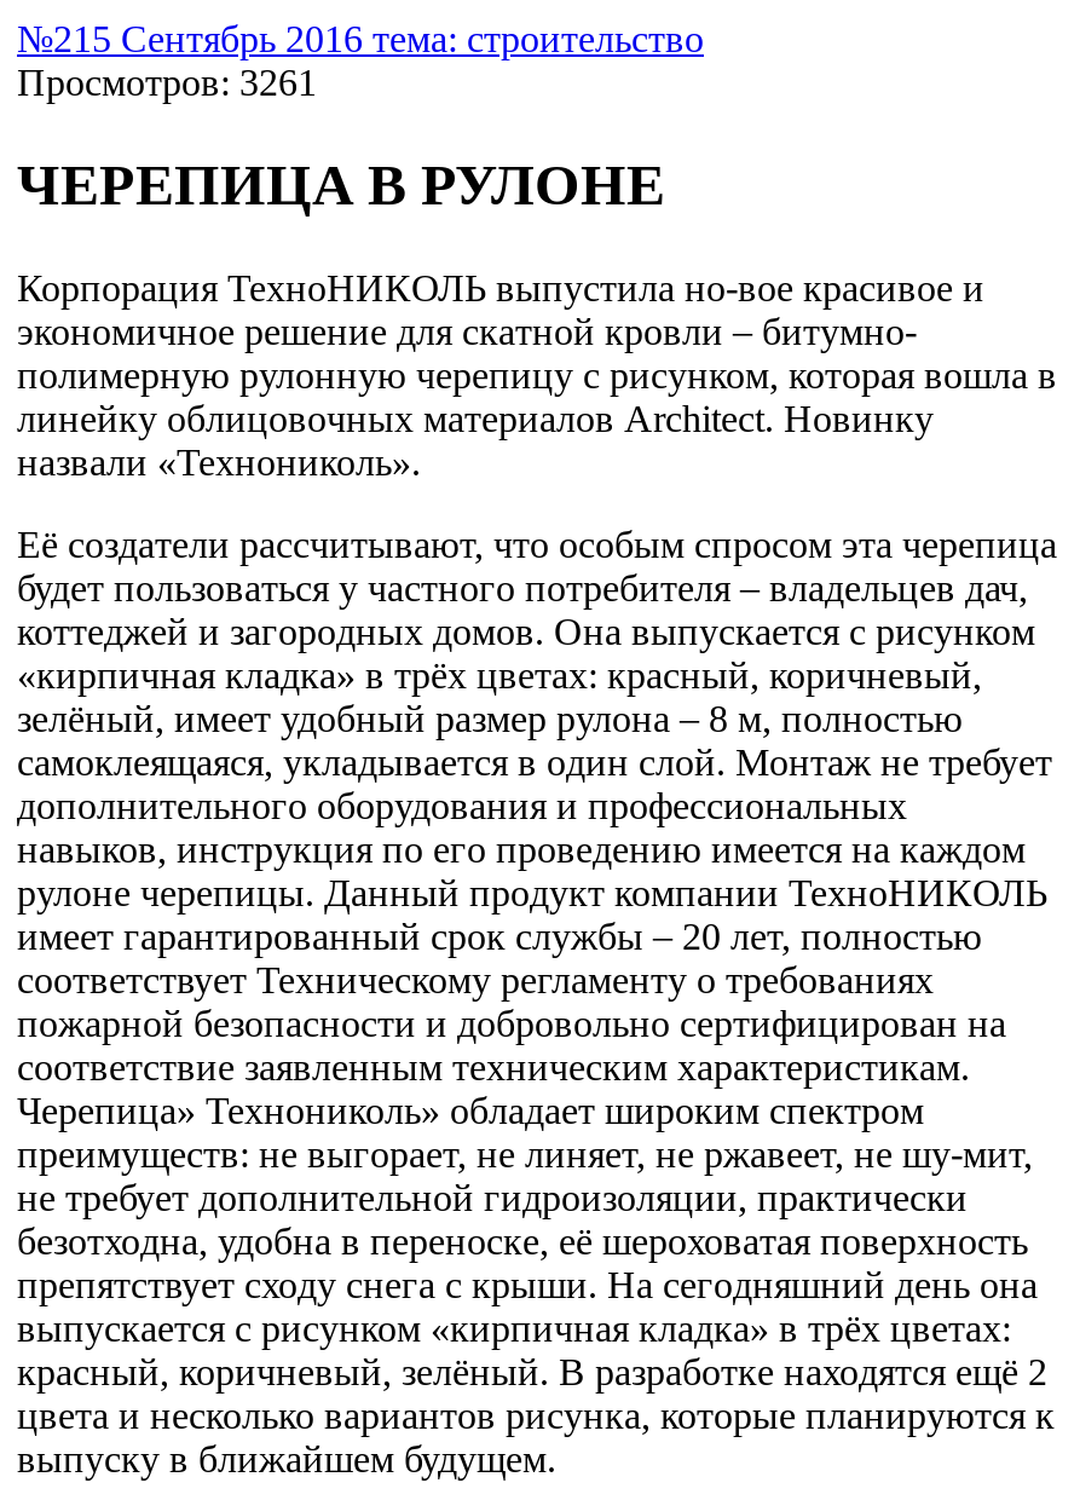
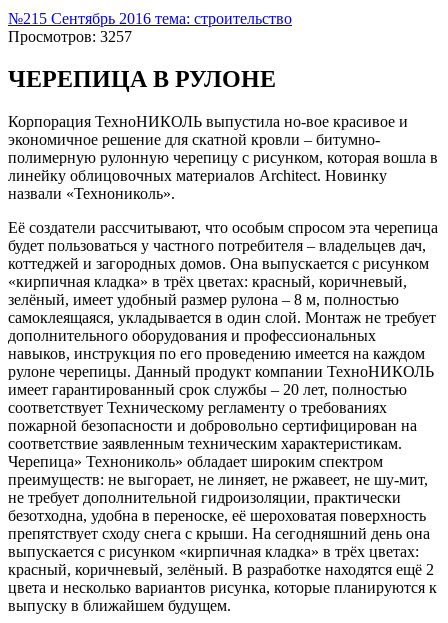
- Просмотров: 3261
+ Просмотров: 3257
